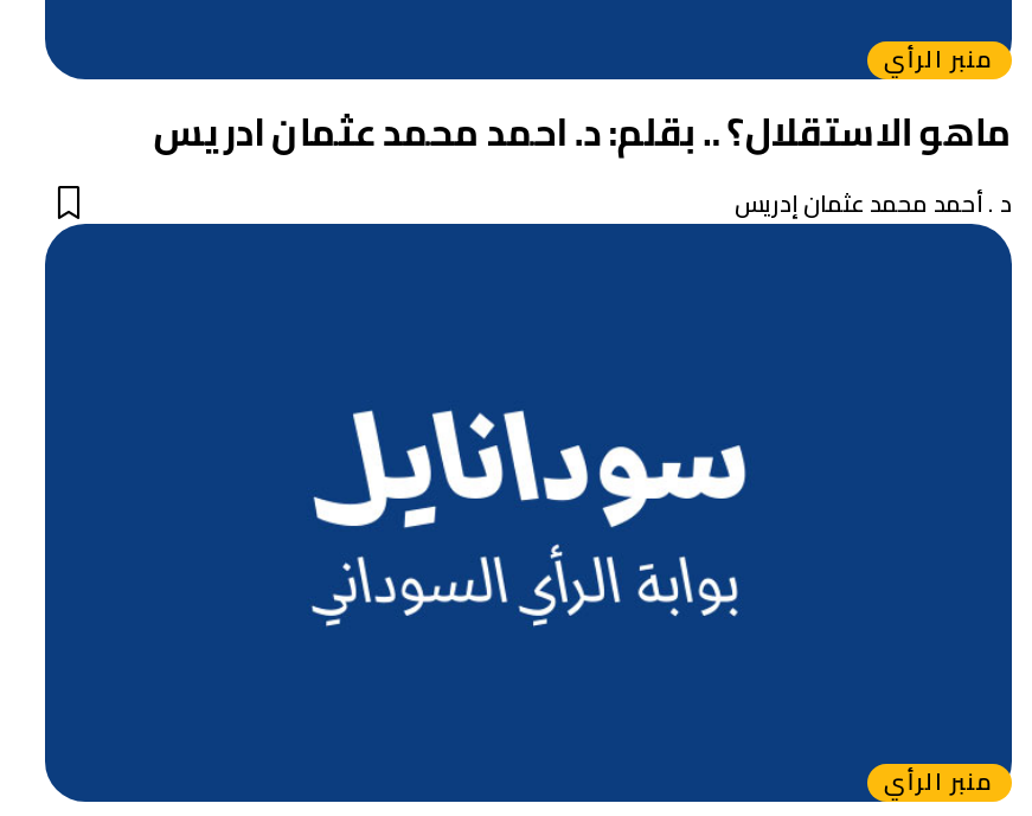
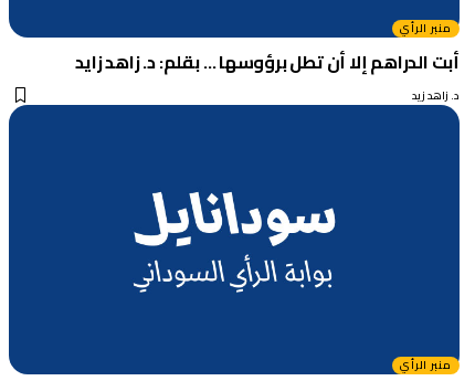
- ماهو الاستقلال؟ .. بقلم: د. احمد محمد عثمان ادريس
- د . أحمد محمد عثمان إدريس
+ أبت الدراهم إلا أن تطل برؤوسها … بقلم: د. زاهد زايد
+ د. زاهد زيد
